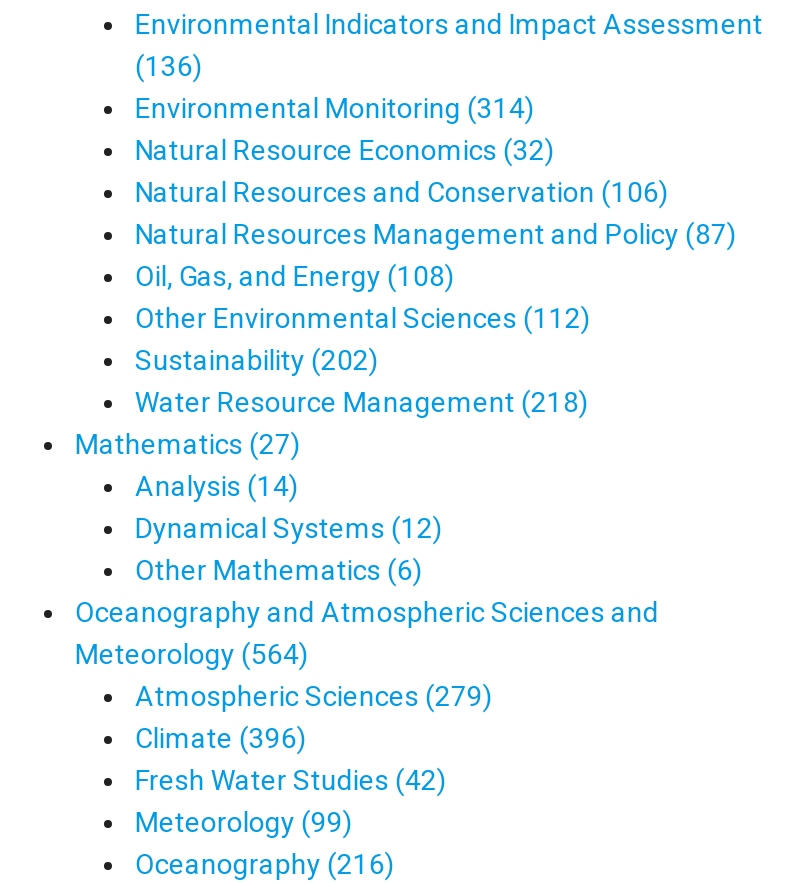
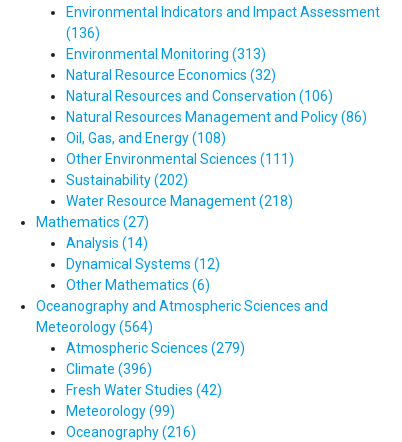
- Environmental Monitoring (314)
+ Environmental Monitoring (313)

- Natural Resources Management and Policy (87)
+ Natural Resources Management and Policy (86)

- Other Environmental Sciences (112)
+ Other Environmental Sciences (111)
